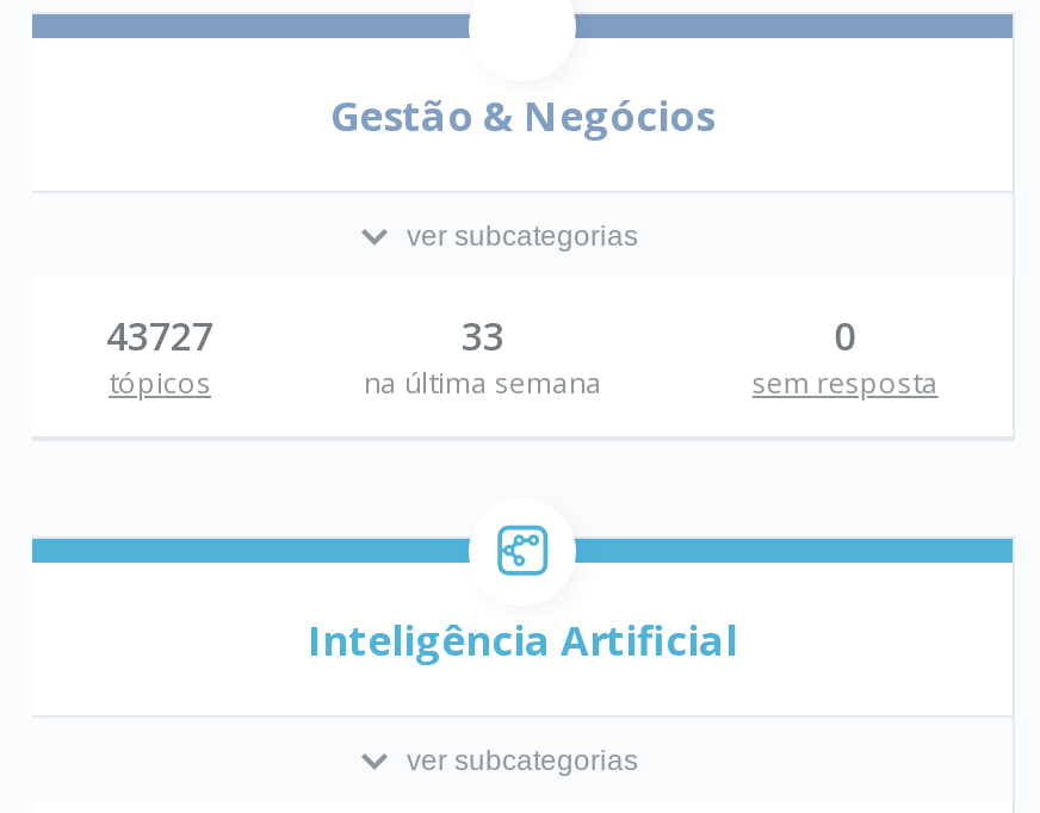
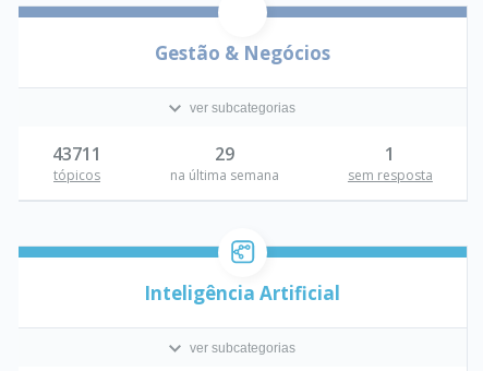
- 43727
+ 43711

- 33
+ 29

- 0
+ 1
